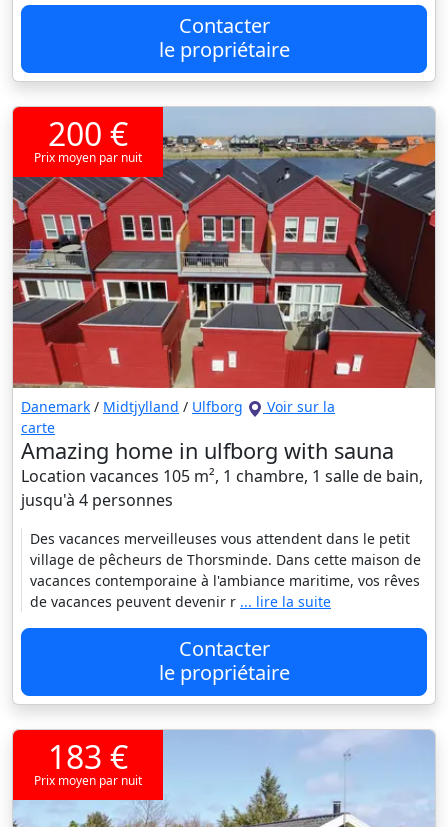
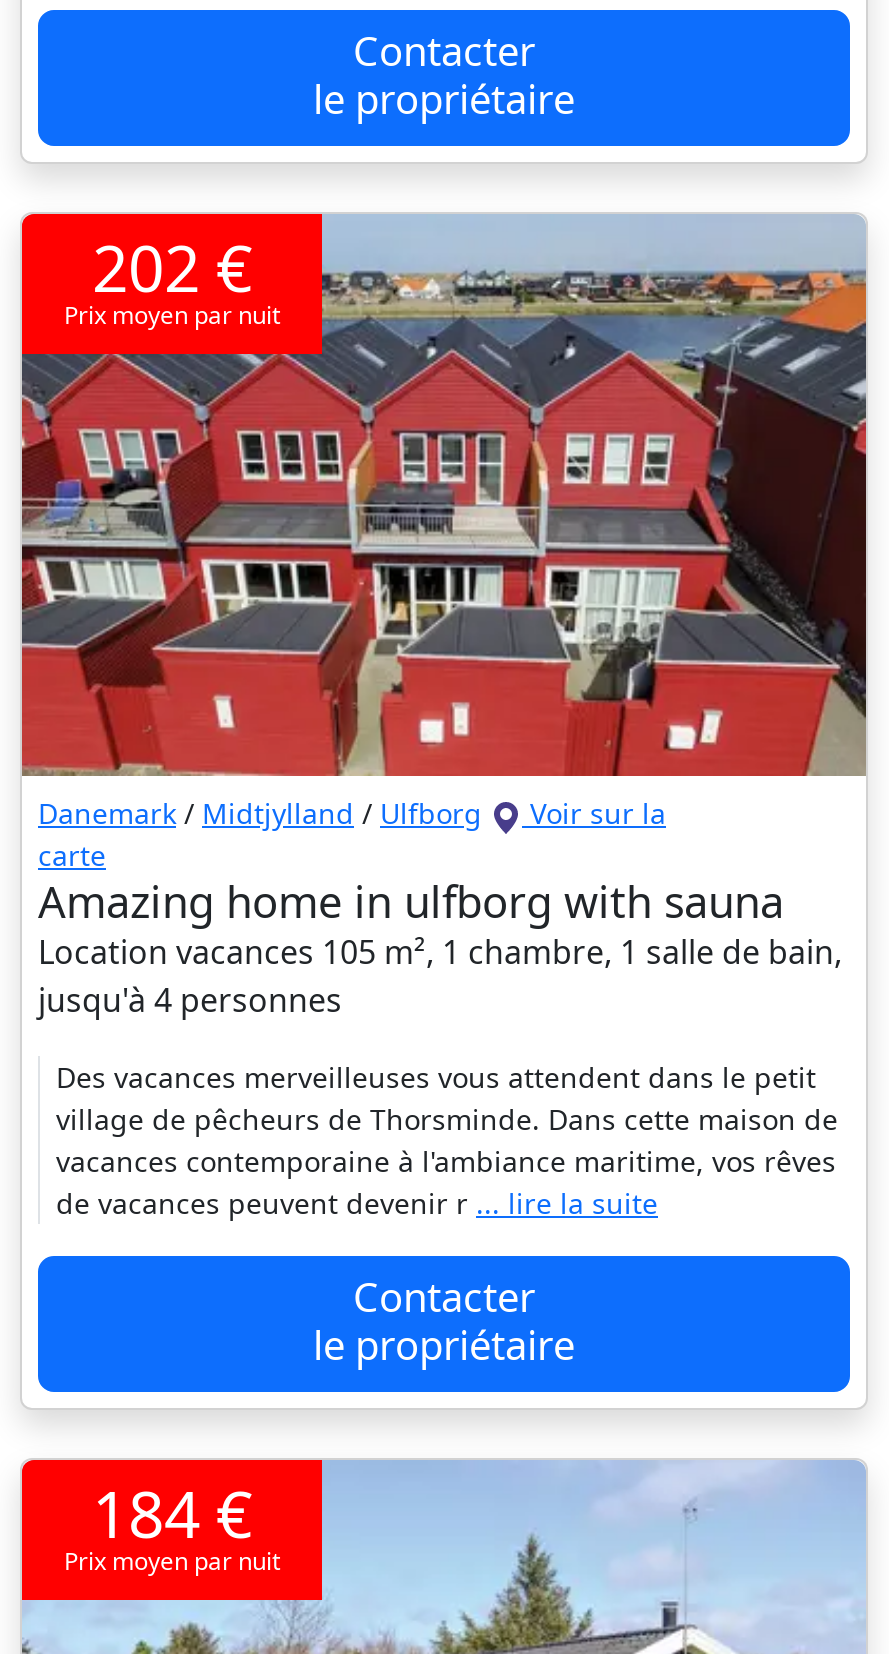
- 200 €
+ 202 €

- 183 €
+ 184 €
